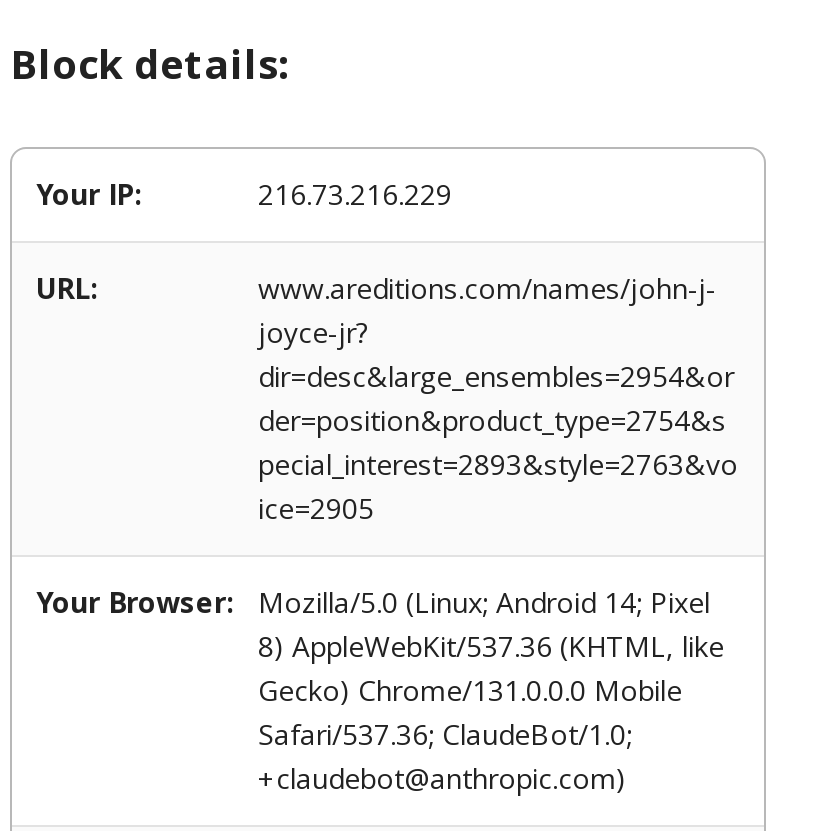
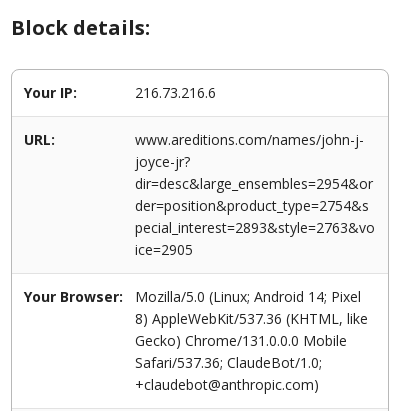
- 216.73.216.229
+ 216.73.216.6
